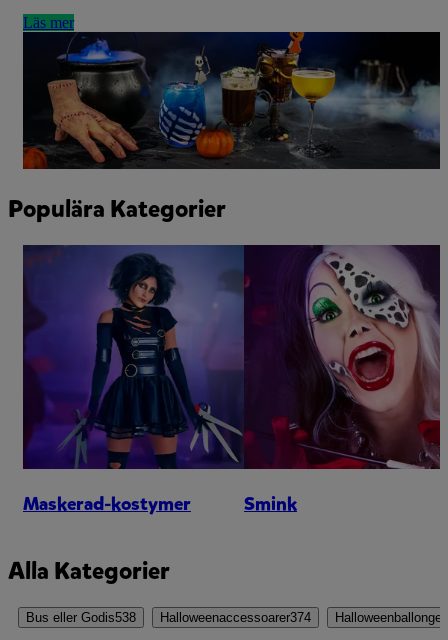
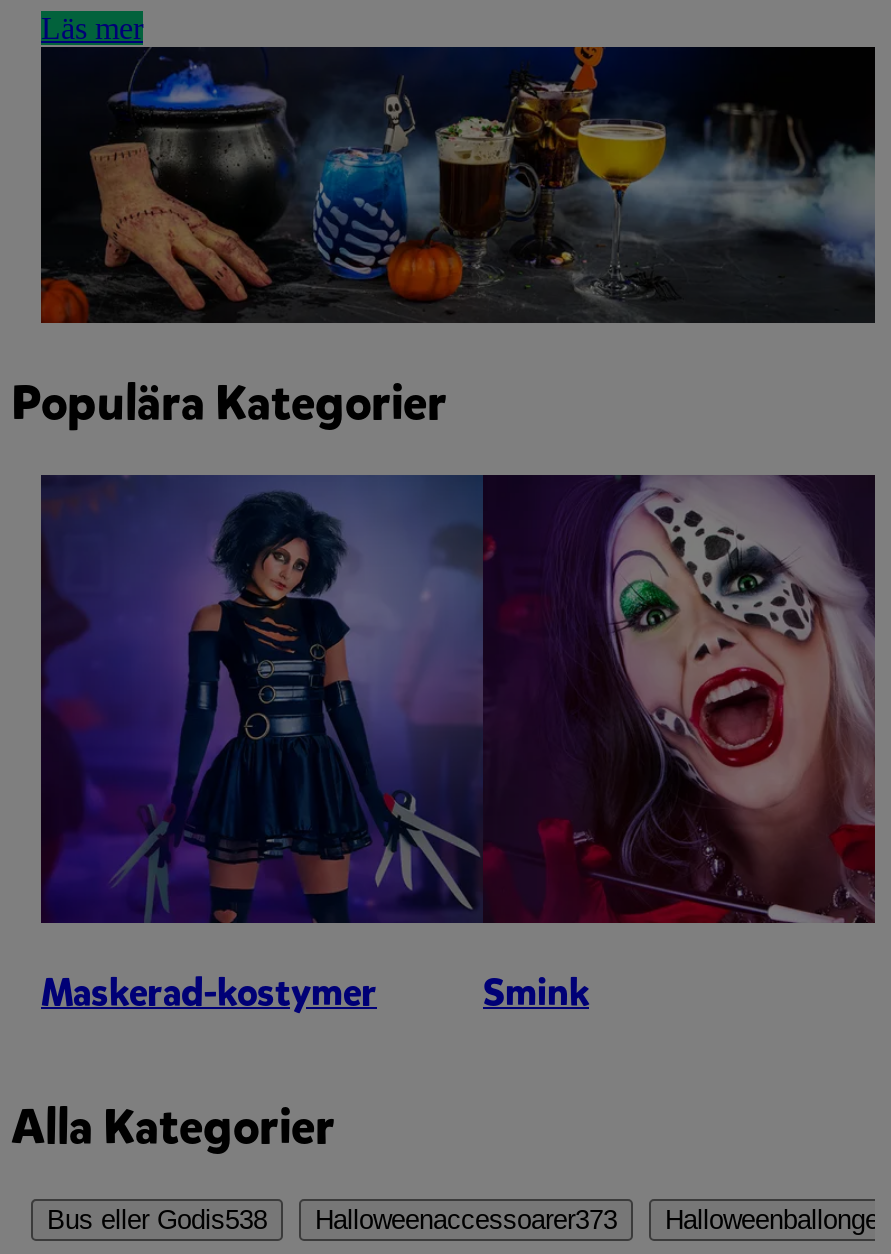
- Halloweenaccessoarer374
+ Halloweenaccessoarer373
